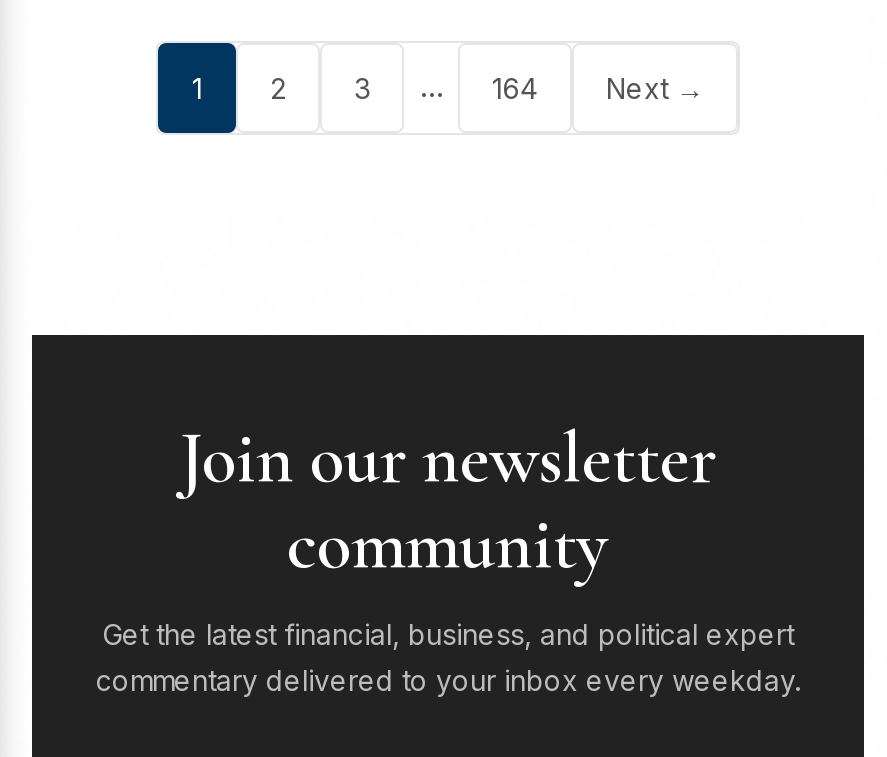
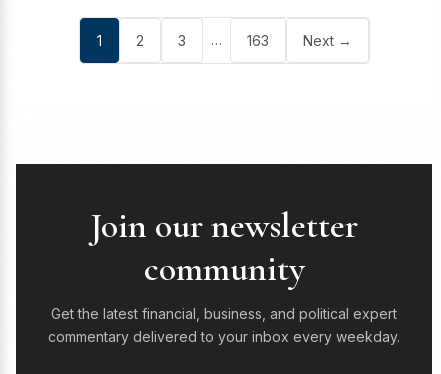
- 164
+ 163
